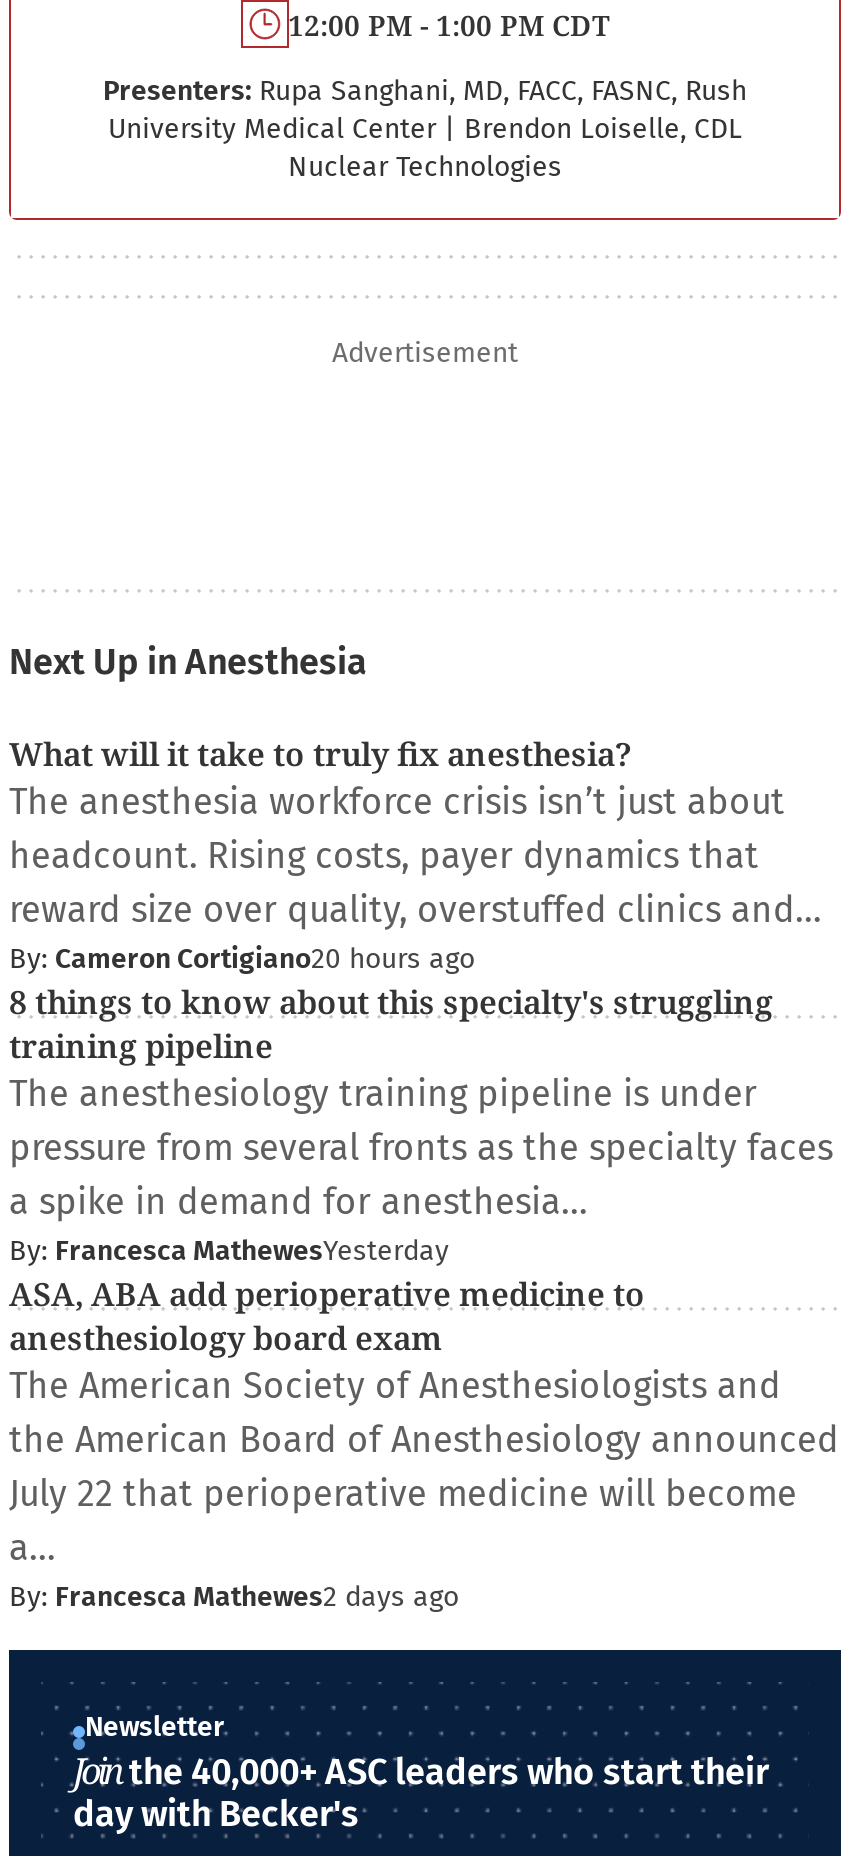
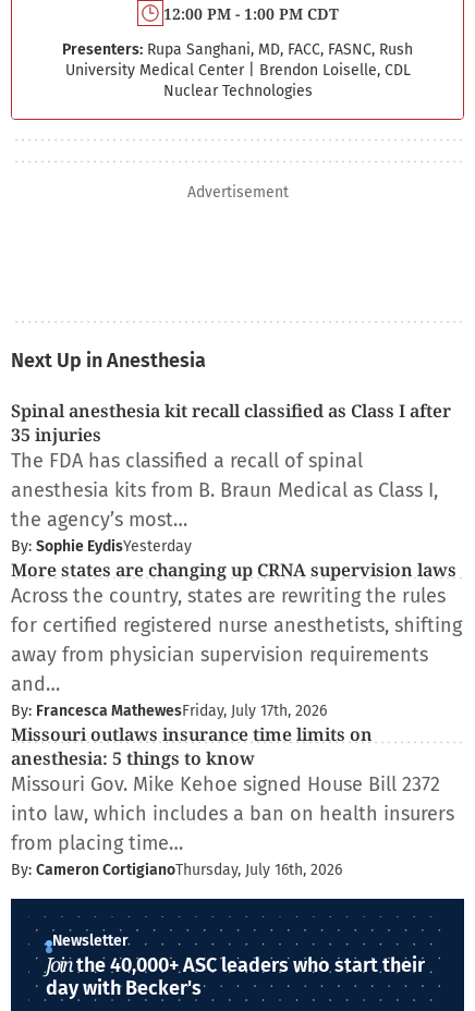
- What will it take to truly fix anesthesia?
- The anesthesia workforce crisis isn’t just about
- headcount. Rising costs, payer dynamics that
- reward size over quality, overstuffed clinics and…
- By: Cameron Cortigiano20 hours ago
- 8 things to know about this specialty's struggling
- training pipeline
- The anesthesiology training pipeline is under
- pressure from several fronts as the specialty faces
- a spike in demand for anesthesia…
- By: Francesca MathewesYesterday
- ASA, ABA add perioperative medicine to
- anesthesiology board exam
- The American Society of Anesthesiologists and
- the American Board of Anesthesiology announced
- July 22 that perioperative medicine will become
- a…
- By: Francesca Mathewes2 days ago
+ Spinal anesthesia kit recall classified as Class I after
+ 35 injuries
+ The FDA has classified a recall of spinal
+ anesthesia kits from B. Braun Medical as Class I,
+ the agency’s most…
+ By: Sophie EydisYesterday
+ More states are changing up CRNA supervision laws
+ Across the country, states are rewriting the rules
+ for certified registered nurse anesthetists, shifting
+ away from physician supervision requirements
+ and…
+ By: Francesca MathewesFriday, July 17th, 2026
+ Missouri outlaws insurance time limits on
+ anesthesia: 5 things to know
+ Missouri Gov. Mike Kehoe signed House Bill 2372
+ into law, which includes a ban on health insurers
+ from placing time…
+ By: Cameron CortigianoThursday, July 16th, 2026
